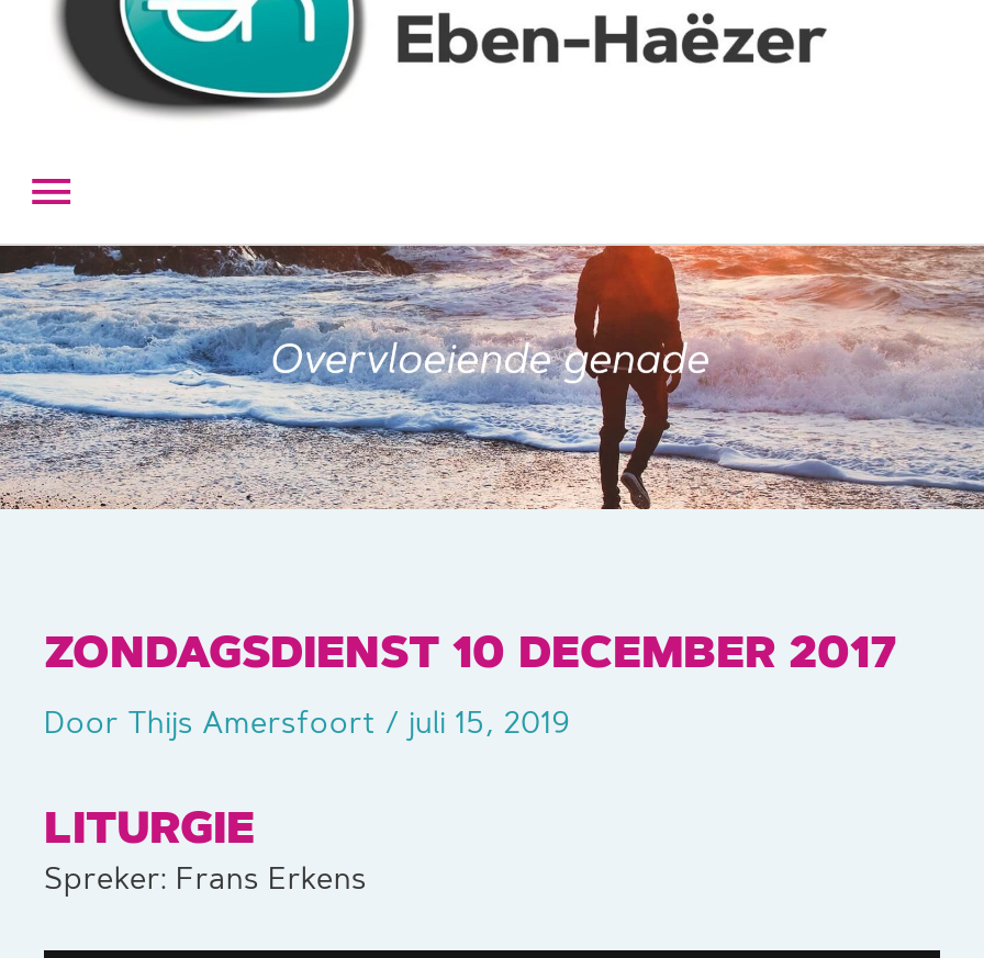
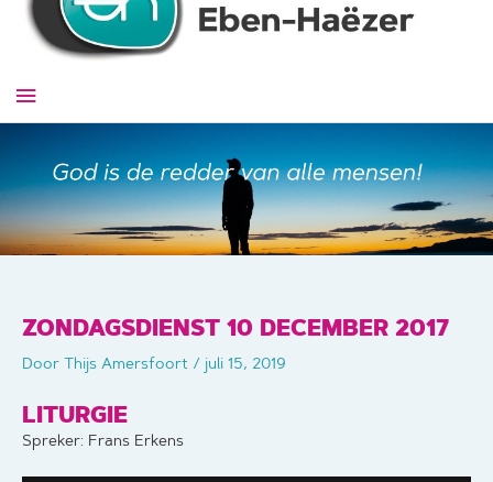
- [image]
+ [image]
